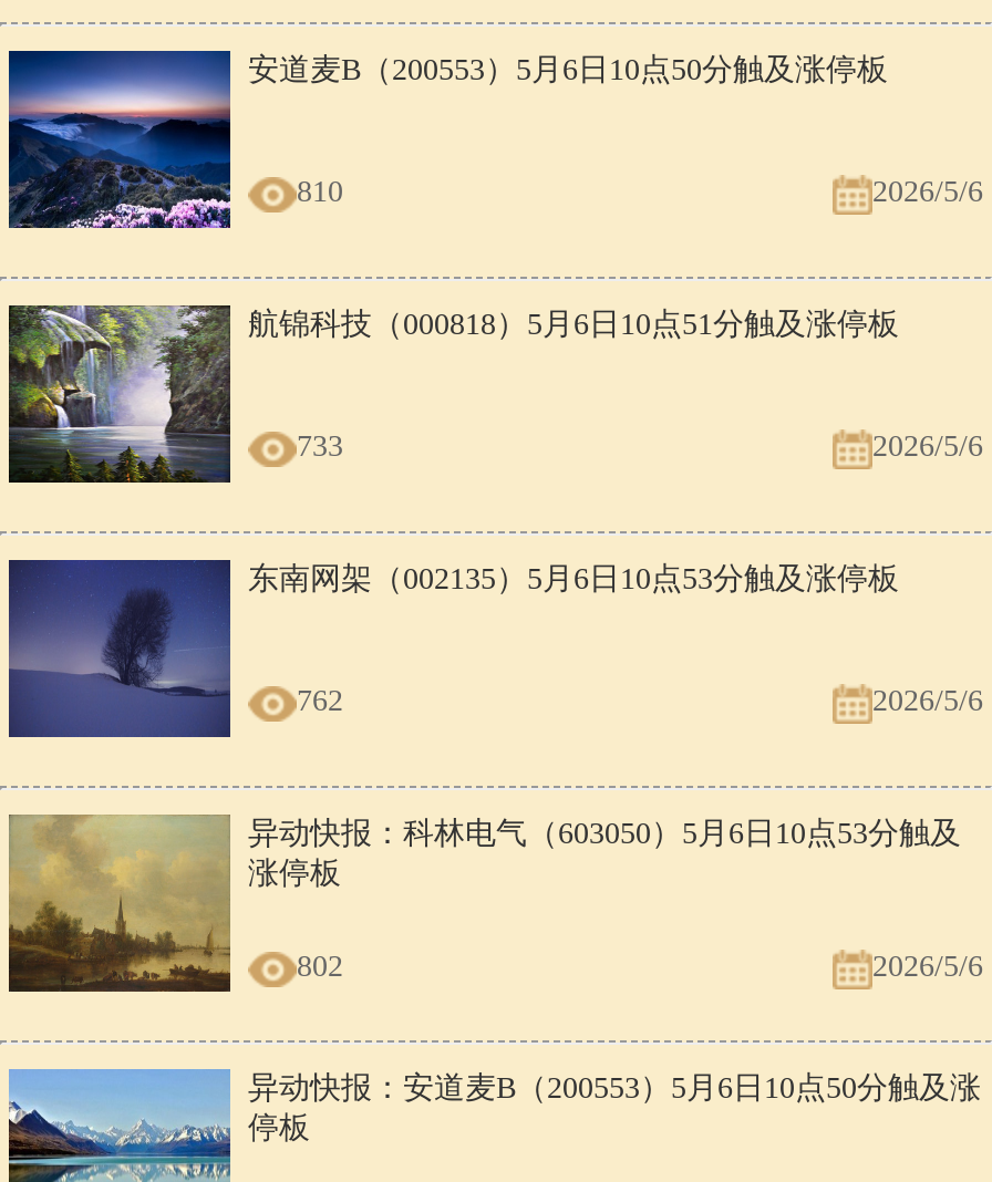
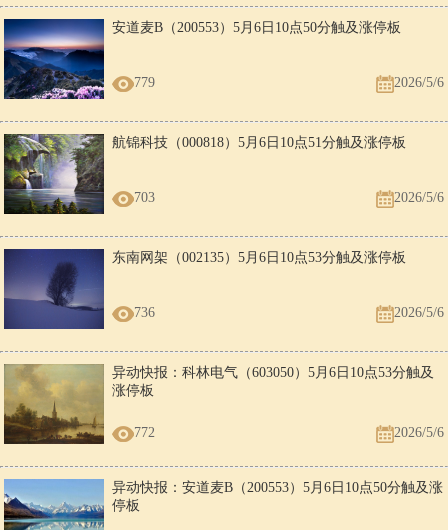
- 810
+ 779

- 733
+ 703

- 762
+ 736

- 802
+ 772
